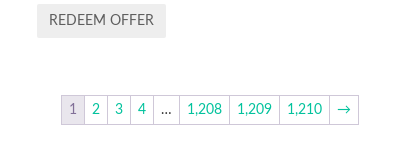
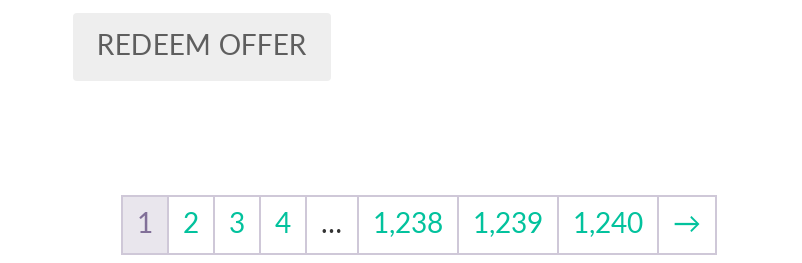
- 1,208
+ 1,238

- 1,209
+ 1,239

- 1,210
+ 1,240
